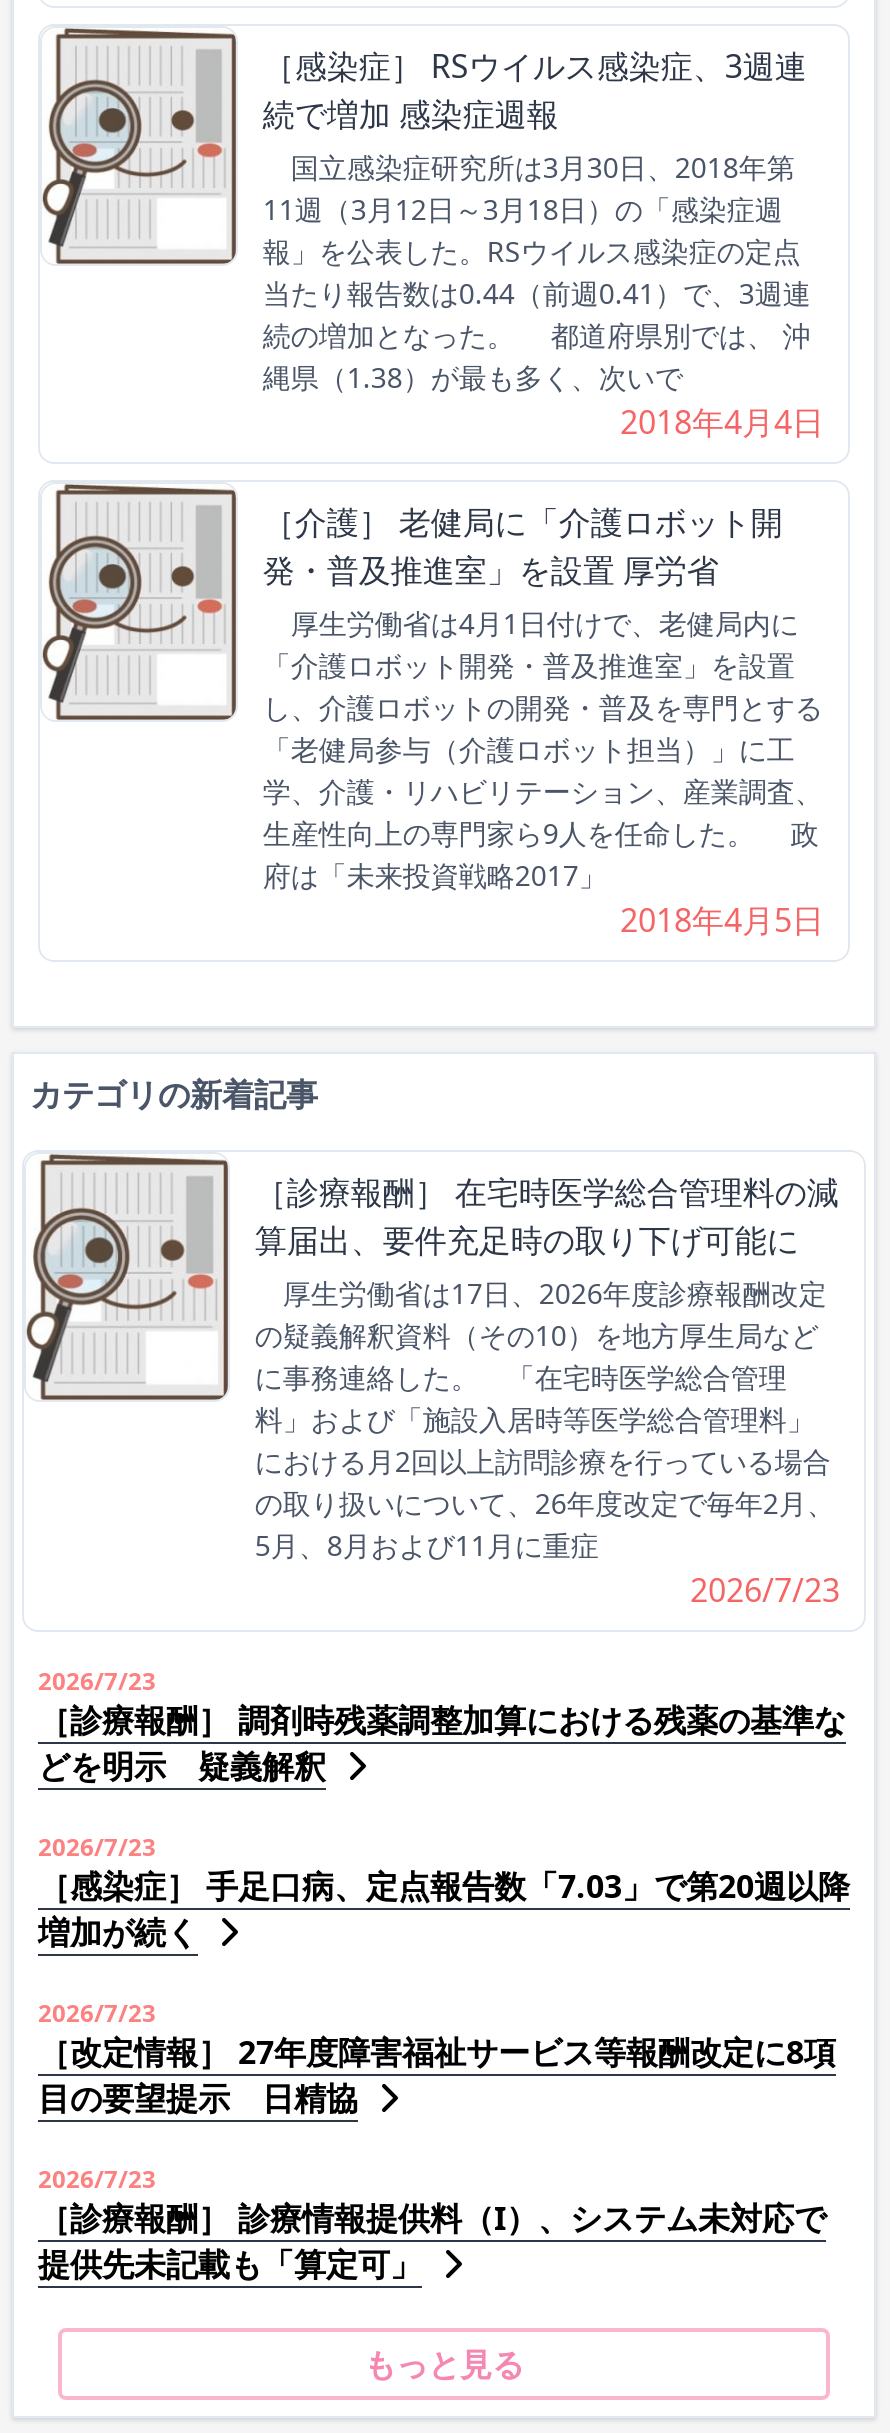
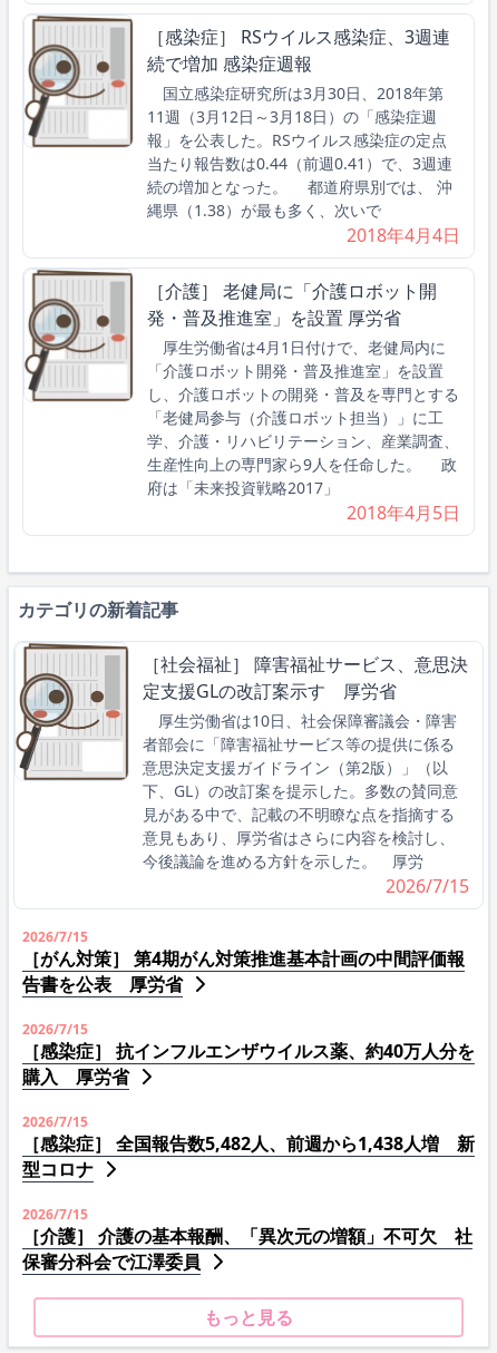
- ［診療報酬］ 在宅時医学総合管理料の減
- 算届出、要件充足時の取り下げ可能に
- 厚生労働省は17日、2026年度診療報酬改定
- の疑義解釈資料（その10）を地方厚生局など
- に事務連絡した。 「在宅時医学総合管理
- 料」および「施設入居時等医学総合管理料」
- における月2回以上訪問診療を行っている場合
- の取り扱いについて、26年度改定で毎年2月、
- 5月、8月および11月に重症
- 2026/7/23
+ ［社会福祉］ 障害福祉サービス、意思決
+ 定支援GLの改訂案示す 厚労省
+ 厚生労働省は10日、社会保障審議会・障害
+ 者部会に「障害福祉サービス等の提供に係る
+ 意思決定支援ガイドライン（第2版）」（以
+ 下、GL）の改訂案を提示した。多数の賛同意
+ 見がある中で、記載の不明瞭な点を指摘する
+ 意見もあり、厚労省はさらに内容を検討し、
+ 今後議論を進める方針を示した。 厚労
+ 2026/7/15

- 2026/7/23
- ［診療報酬］ 調剤時残薬調整加算における残薬の基準な
- どを明示 疑義解釈
+ 2026/7/15
+ ［がん対策］ 第4期がん対策推進基本計画の中間評価報
+ 告書を公表 厚労省

- 2026/7/23
- ［感染症］ 手足口病、定点報告数「7.03」で第20週以降
- 増加が続く
+ 2026/7/15
+ ［感染症］ 抗インフルエンザウイルス薬、約40万人分を
+ 購入 厚労省

- 2026/7/23
- ［改定情報］ 27年度障害福祉サービス等報酬改定に8項
- 目の要望提示 日精協
+ 2026/7/15
+ ［感染症］ 全国報告数5,482人、前週から1,438人増 新
+ 型コロナ

- 2026/7/23
- ［診療報酬］ 診療情報提供料（I）、システム未対応で
- 提供先未記載も「算定可」
+ 2026/7/15
+ ［介護］ 介護の基本報酬、「異次元の増額」不可欠 社
+ 保審分科会で江澤委員
